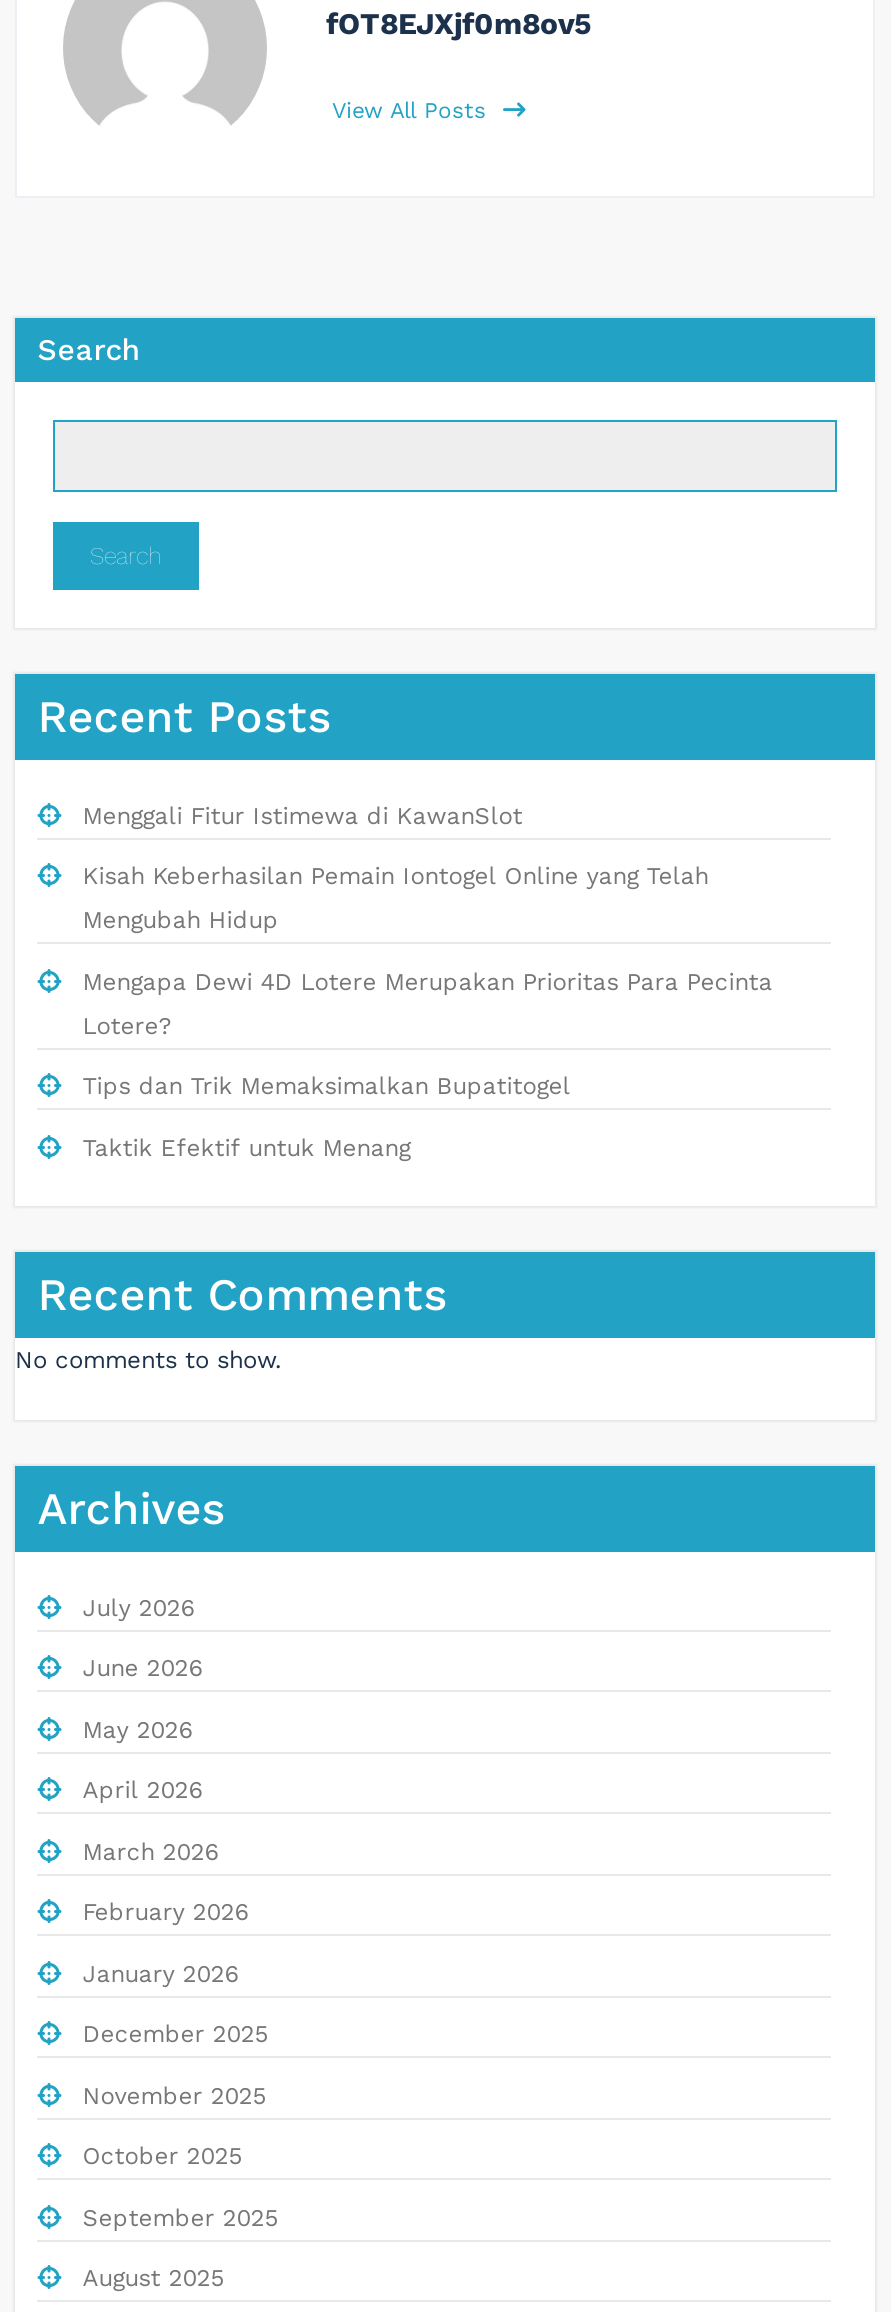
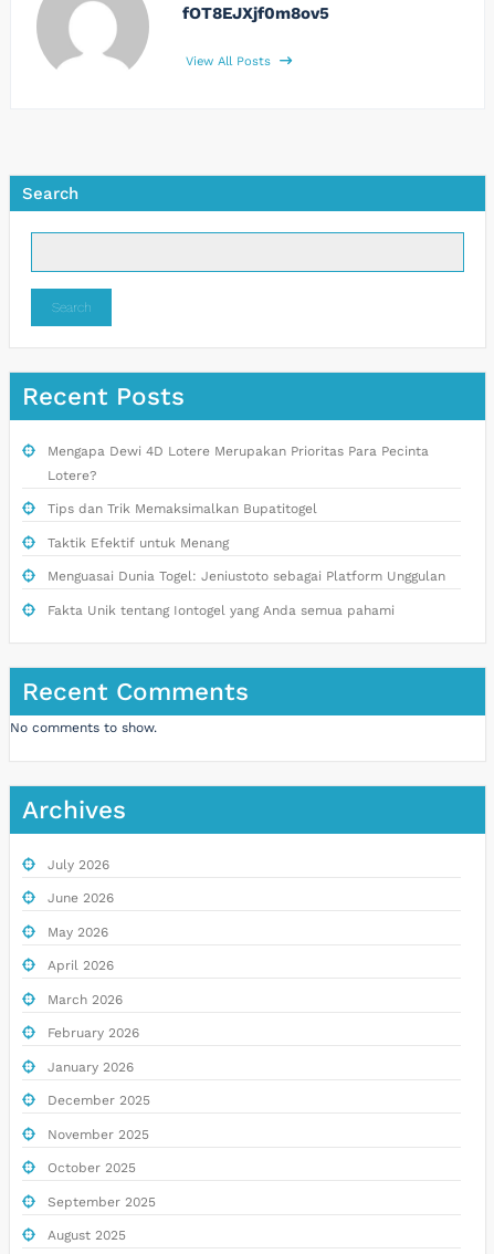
- Menggali Fitur Istimewa di KawanSlot
- Kisah Keberhasilan Pemain Iontogel Online yang Telah
- Mengubah Hidup

moved up: Mengapa Dewi 4D Lotere Merupakan Prioritas Para Pecinta | Lotere? | Tips dan Trik Memaksimalkan Bupatitogel | Taktik Efektif untuk Menang

+ Menguasai Dunia Togel: Jeniustoto sebagai Platform Unggulan
+ Fakta Unik tentang Iontogel yang Anda semua pahami
